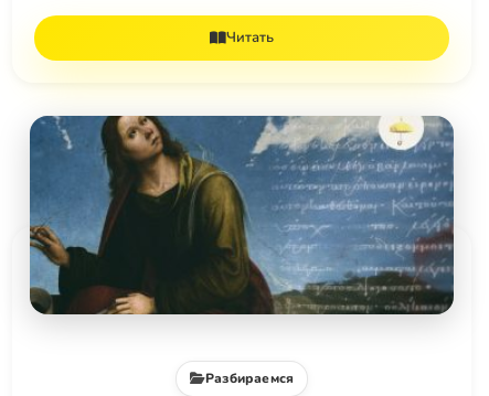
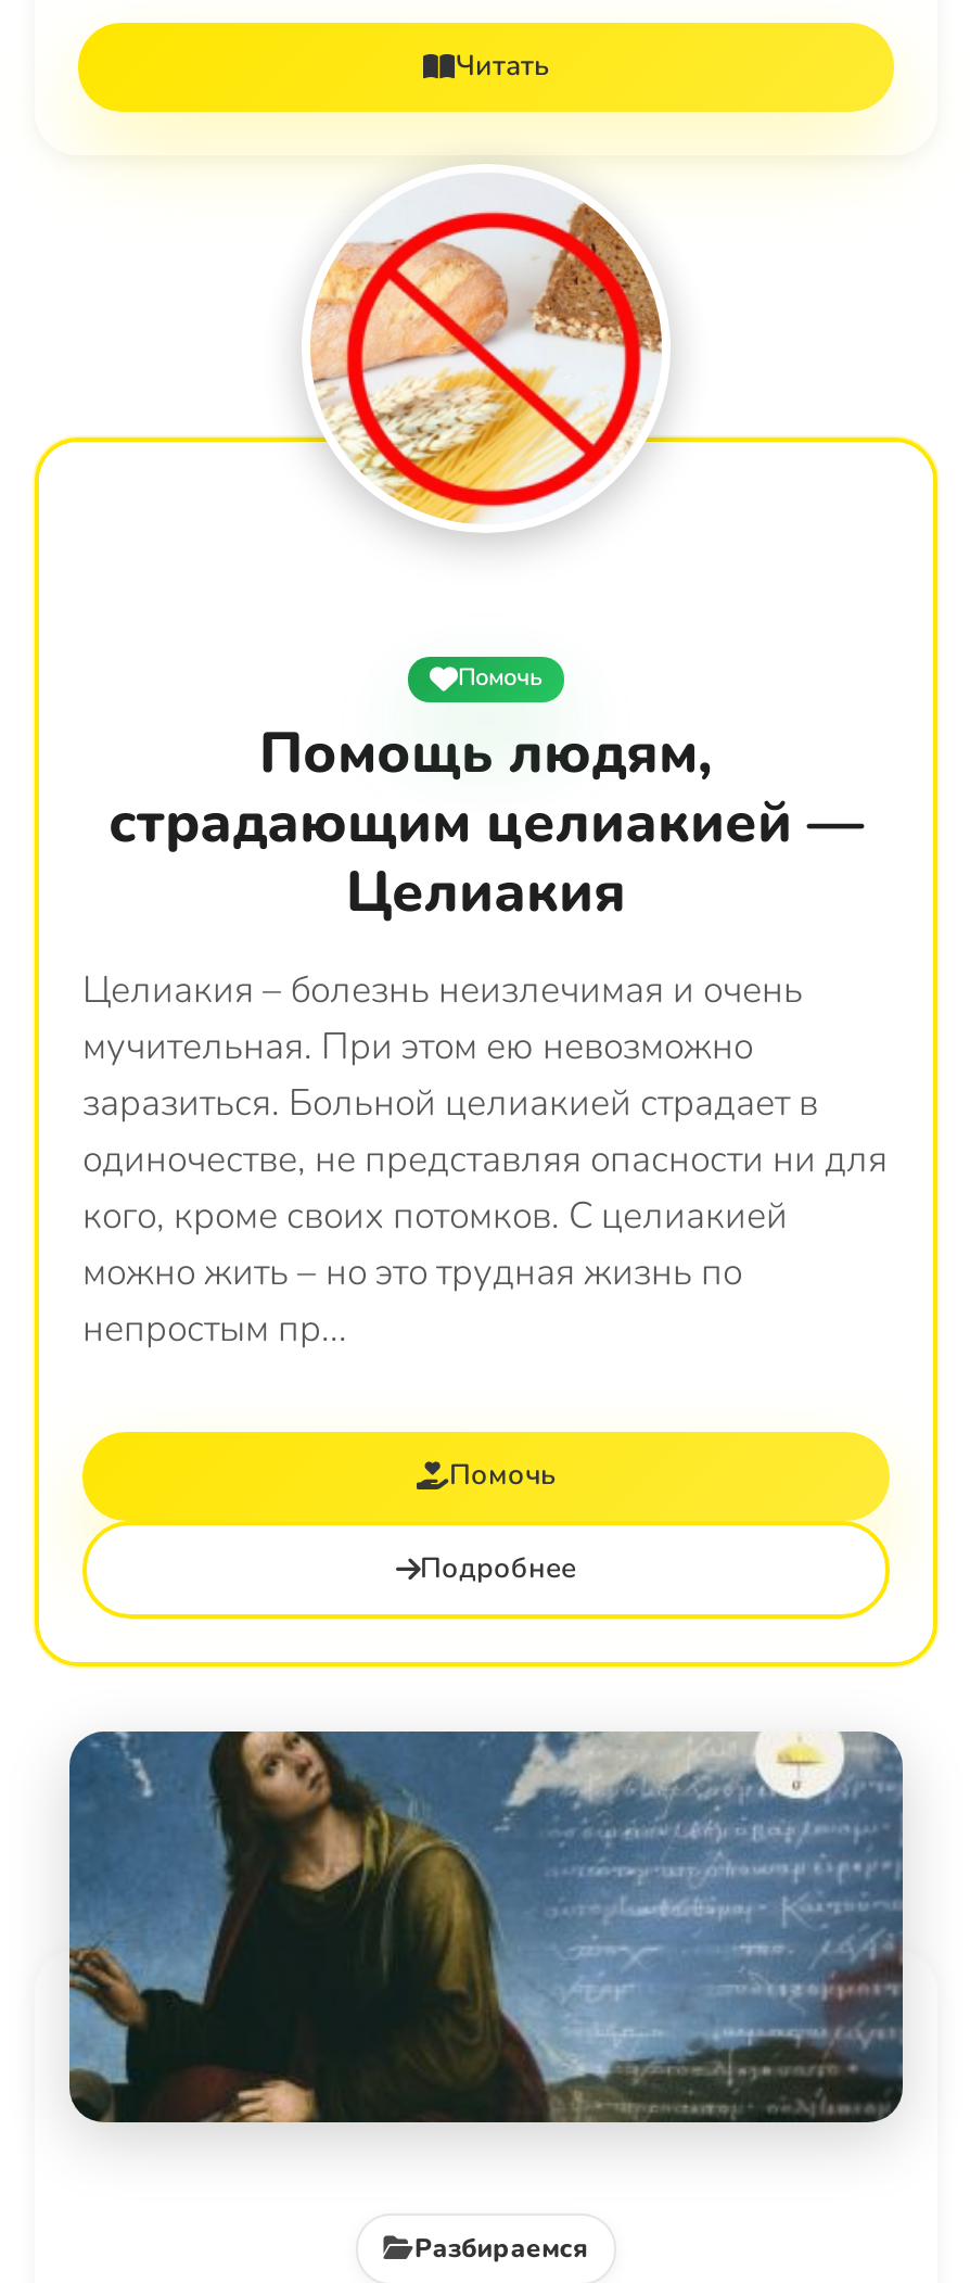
+ [image]
+ Помочь
+ Помощь людям,
+ страдающим целиакией —
+ Целиакия
+ Целиакия – болезнь неизлечимая и очень
+ мучительная. При этом ею невозможно
+ заразиться. Больной целиакией страдает в
+ одиночестве, не представляя опасности ни для
+ кого, кроме своих потомков. С целиакией
+ можно жить – но это трудная жизнь по
+ непростым пр...
+ Помочь
+ Подробнее
